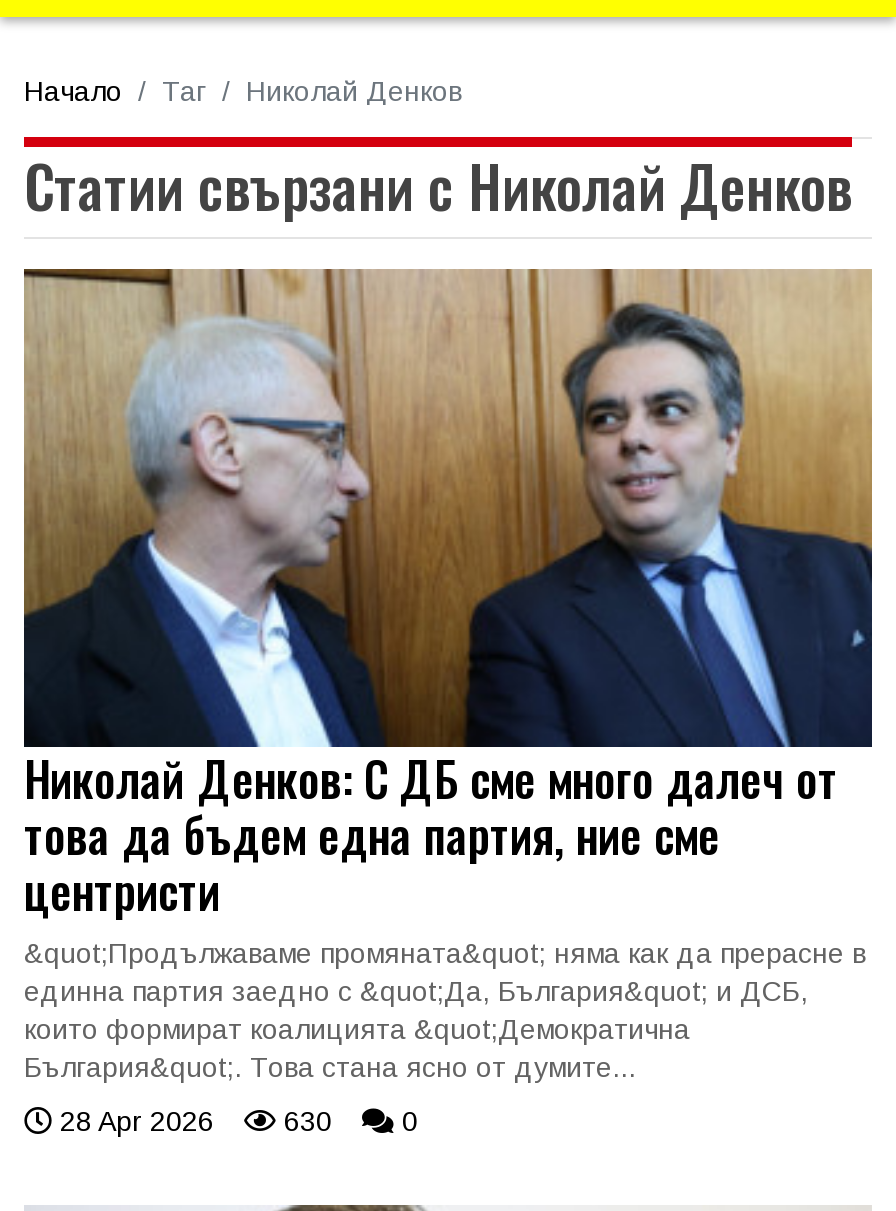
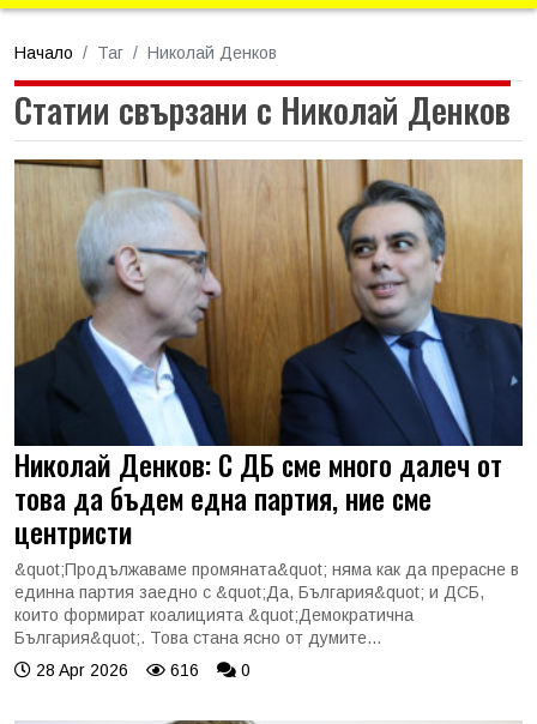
- 28 Apr 2026 630 0
+ 28 Apr 2026 616 0
